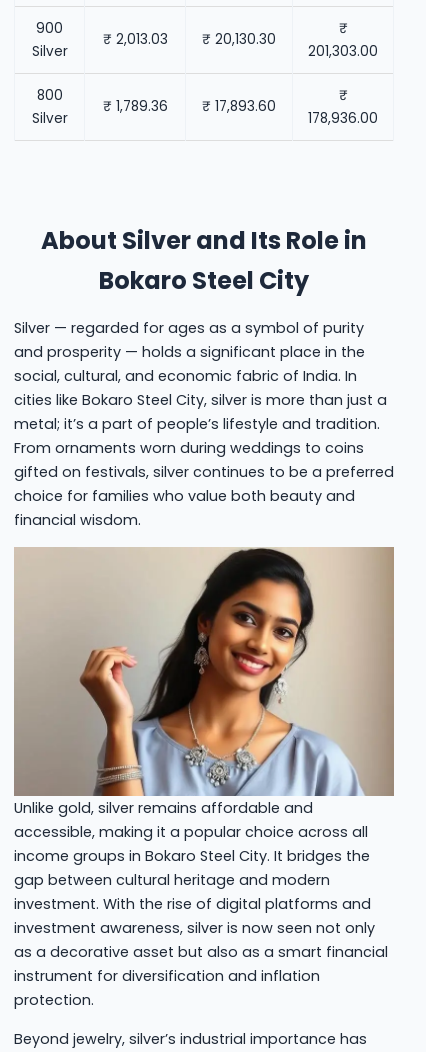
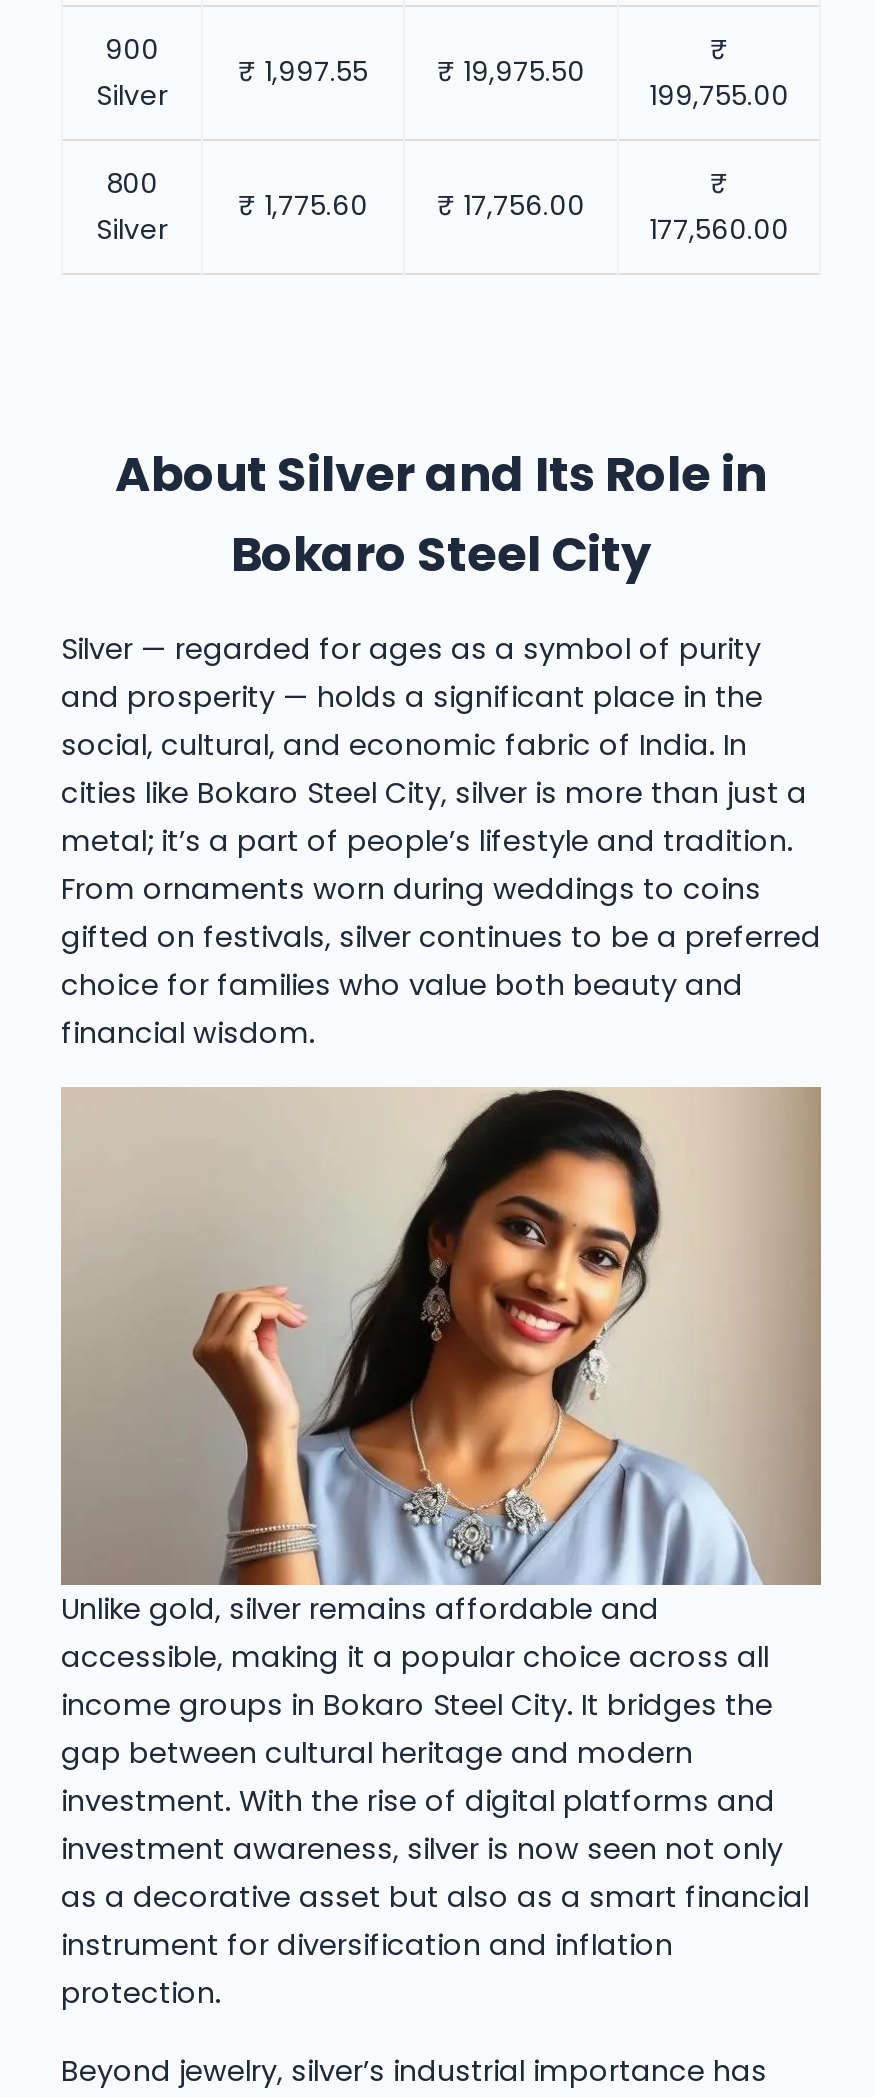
- ₹ 2,013.03
+ ₹ 1,997.55

- ₹ 20,130.30
+ ₹ 19,975.50

- 201,303.00
+ 199,755.00

- ₹ 1,789.36
+ ₹ 1,775.60

- ₹ 17,893.60
+ ₹ 17,756.00

- 178,936.00
+ 177,560.00
